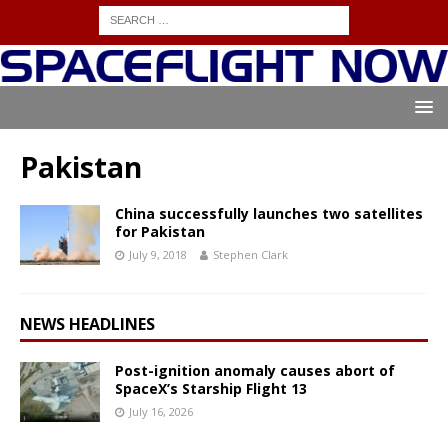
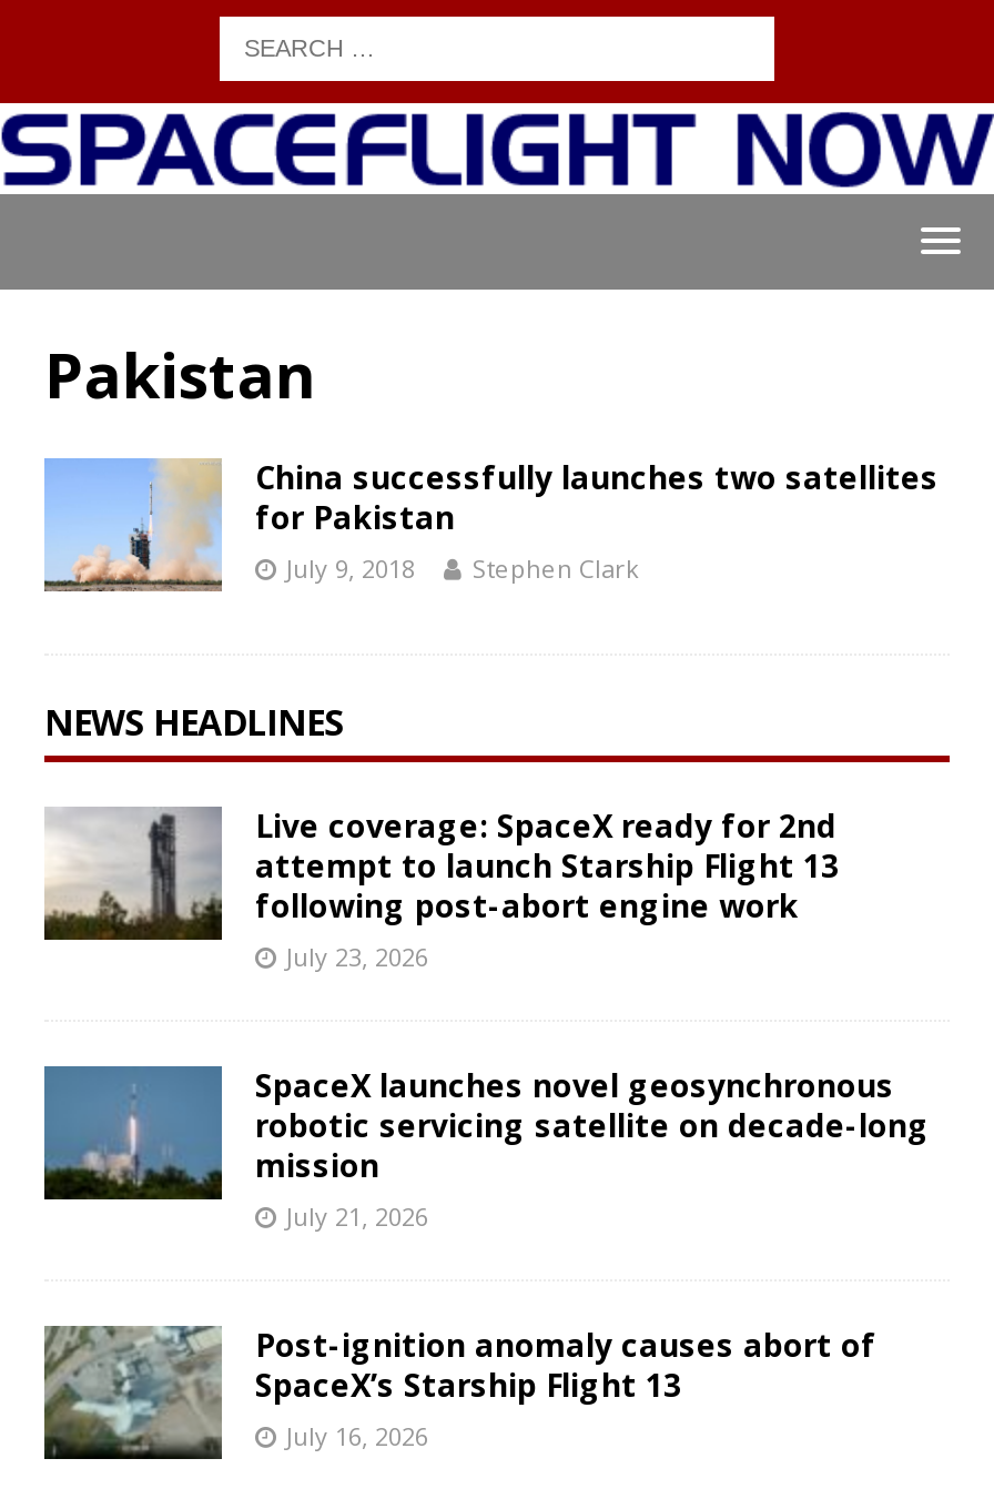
+ [image]

+ [image]
+ Live coverage: SpaceX ready for 2nd
+ attempt to launch Starship Flight 13
+ following post-abort engine work
+ July 23, 2026
+ SpaceX launches novel geosynchronous
+ robotic servicing satellite on decade-long
+ mission
+ July 21, 2026
